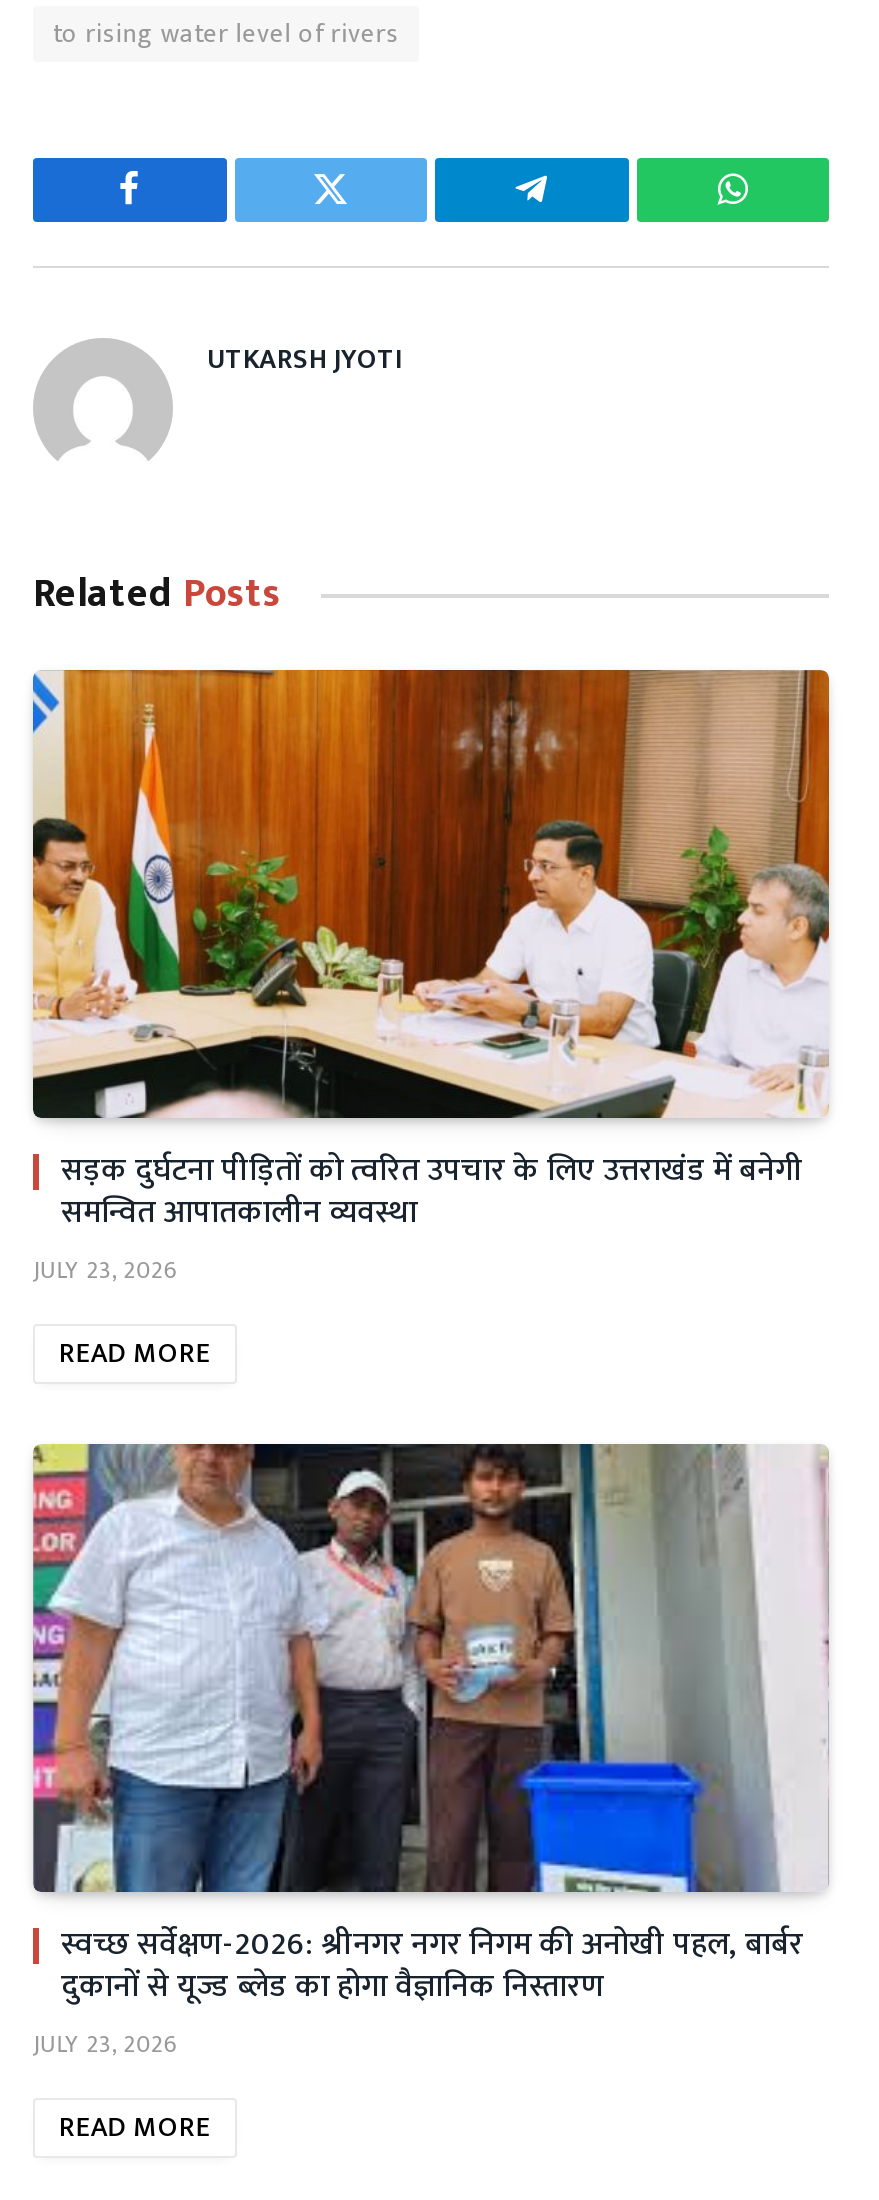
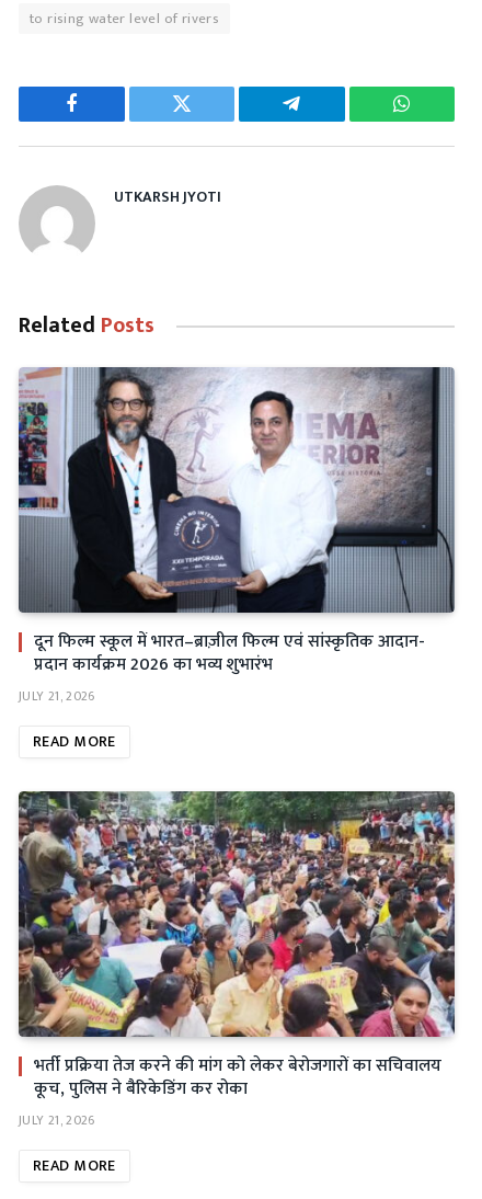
- [image]
- सड़क दुर्घटना पीड़ितों को त्वरित उपचार के लिए उत्तराखंड में बनेगी
- समन्वित आपातकालीन व्यवस्था
- JULY 23, 2026
+ [image]
+ दून फिल्म स्कूल में भारत–ब्राज़ील फिल्म एवं सांस्कृतिक आदान-
+ प्रदान कार्यक्रम 2026 का भव्य शुभारंभ
+ JULY 21, 2026

- [image]
- स्वच्छ सर्वेक्षण-2026: श्रीनगर नगर निगम की अनोखी पहल, बार्बर
- दुकानों से यूज्ड ब्लेड का होगा वैज्ञानिक निस्तारण
- JULY 23, 2026
+ [image]
+ भर्ती प्रक्रिया तेज करने की मांग को लेकर बेरोजगारों का सचिवालय
+ कूच, पुलिस ने बैरिकेडिंग कर रोका
+ JULY 21, 2026
